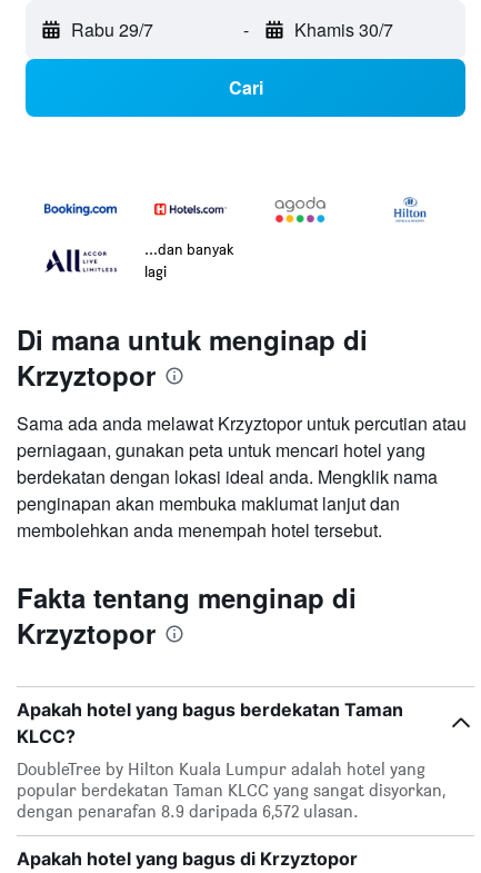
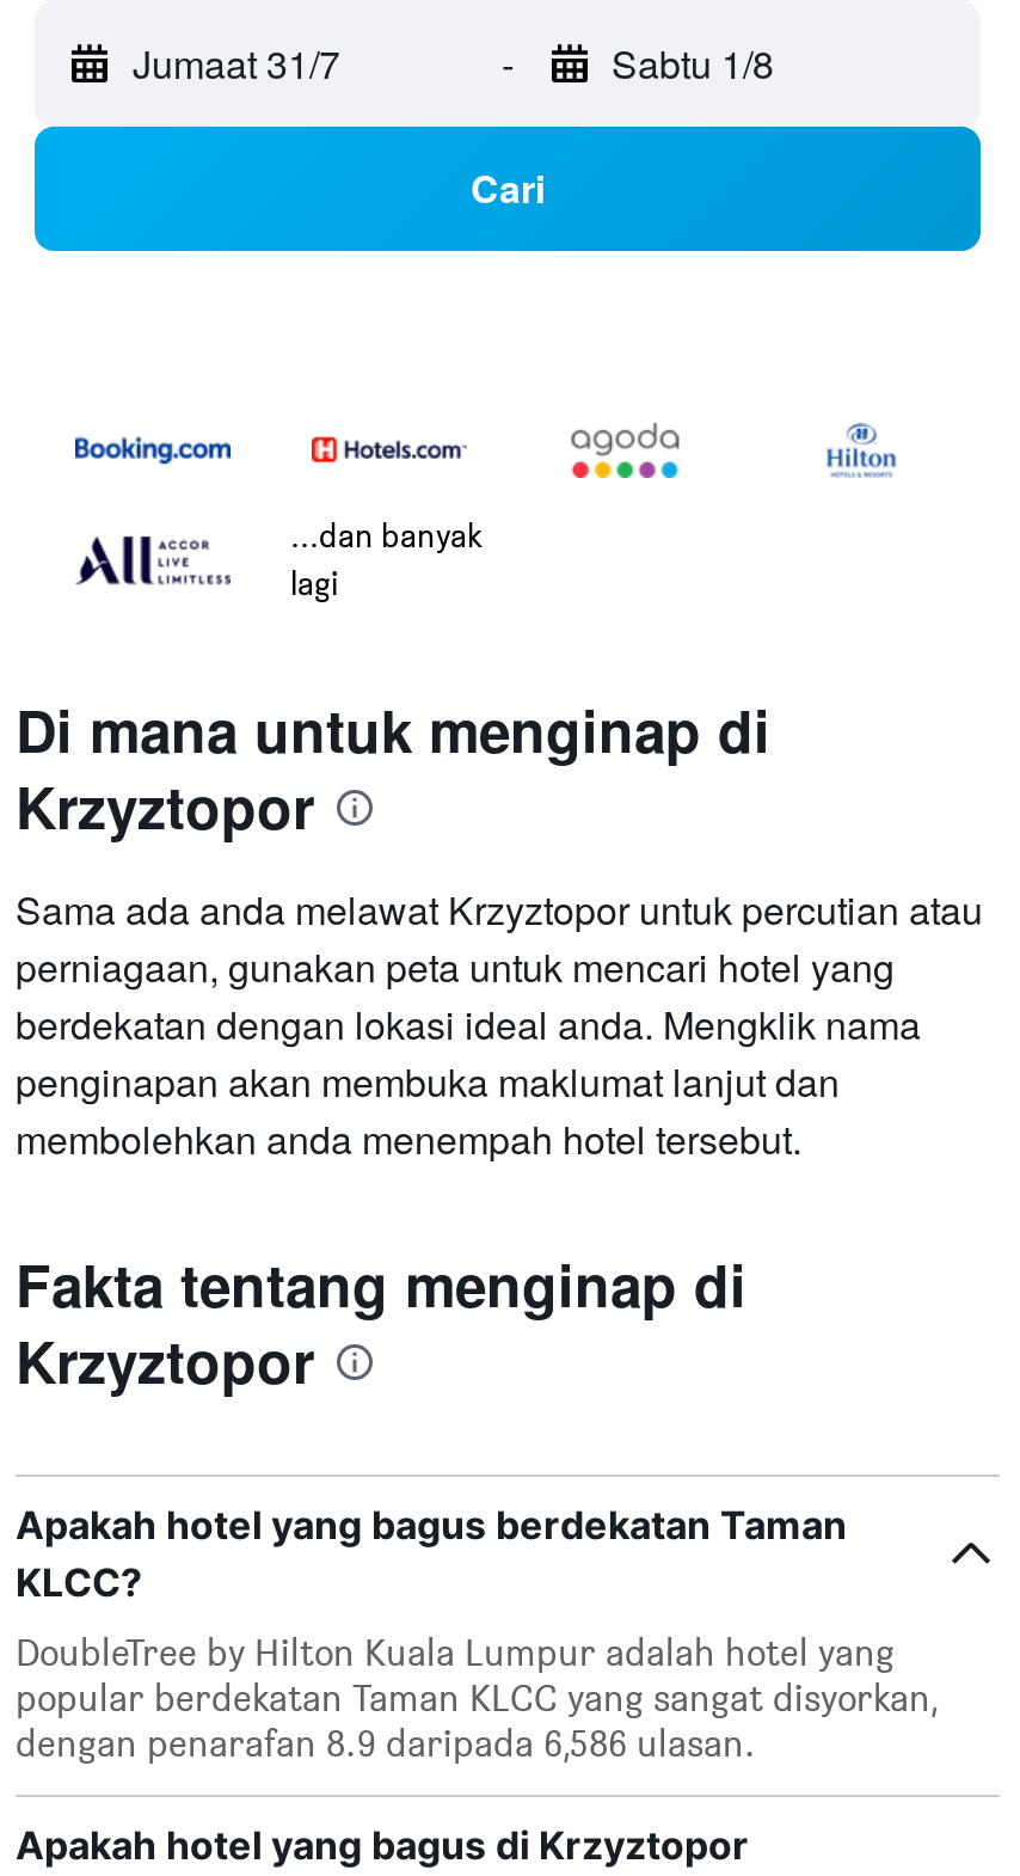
- Rabu 29/7
+ Jumaat 31/7

- Khamis 30/7
+ Sabtu 1/8

- dengan penarafan 8.9 daripada 6,572 ulasan.
+ dengan penarafan 8.9 daripada 6,586 ulasan.
